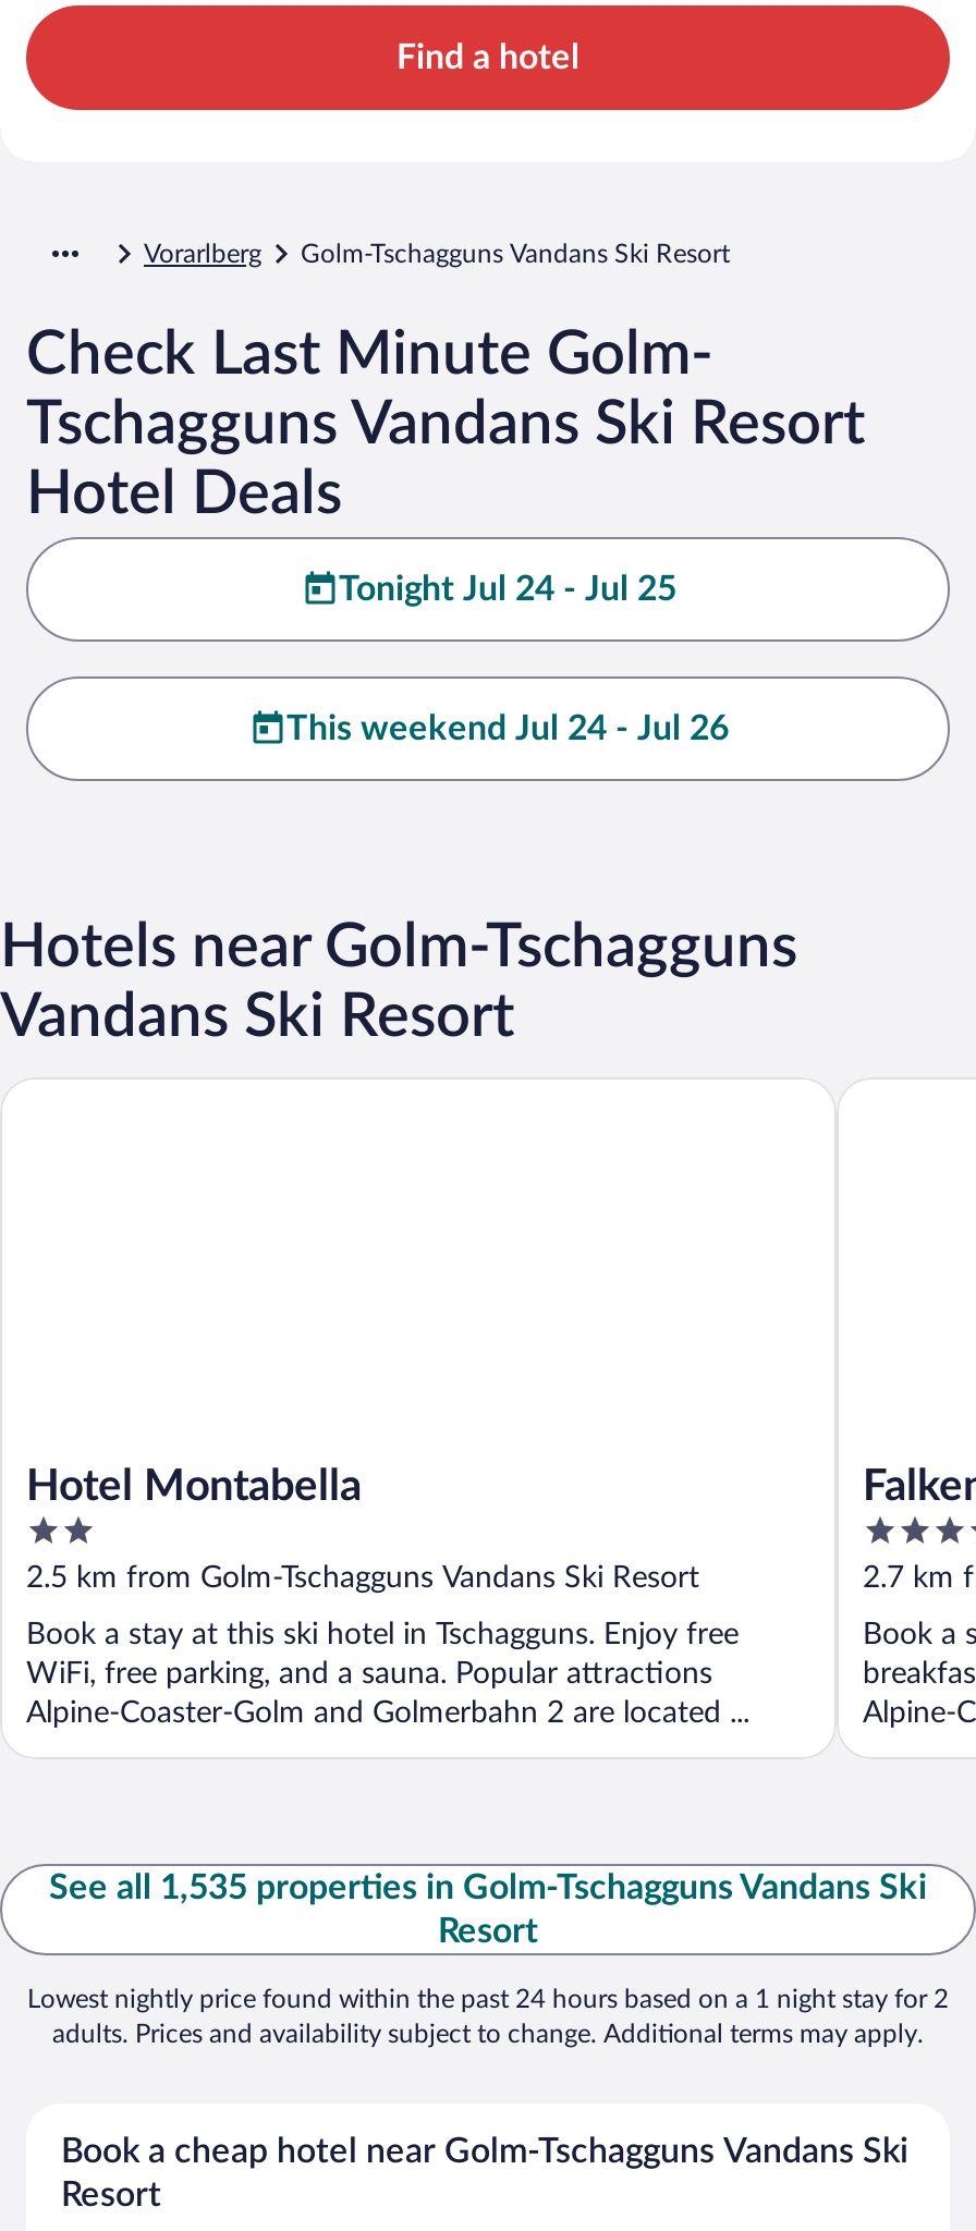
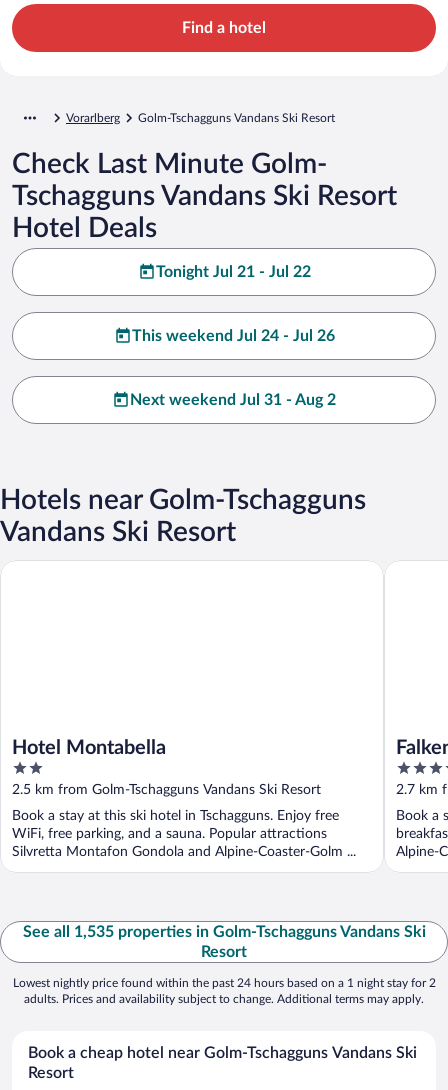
- Tonight Jul 24 - Jul 25
+ Tonight Jul 21 - Jul 22

+ Next weekend Jul 31 - Aug 2

- Alpine-Coaster-Golm and Golmerbahn 2 are located ...
+ Silvretta Montafon Gondola and Alpine-Coaster-Golm ...
